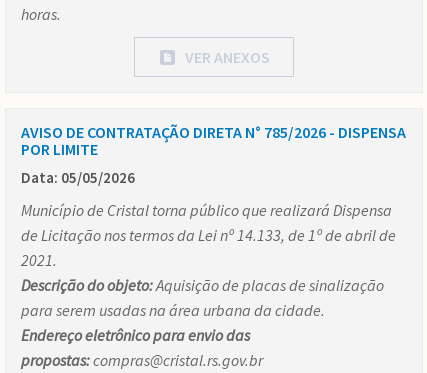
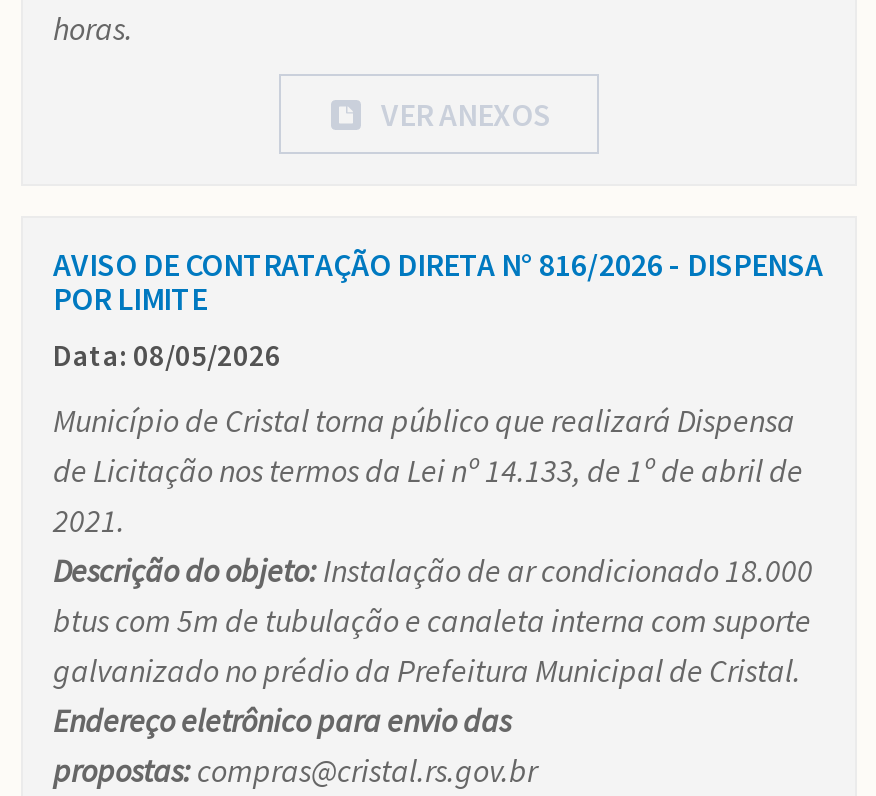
- AVISO DE CONTRATAÇÃO DIRETA N° 785/2026 - DISPENSA
+ AVISO DE CONTRATAÇÃO DIRETA N° 816/2026 - DISPENSA

- Data: 05/05/2026
+ Data: 08/05/2026

- Descrição do objeto:Aquisição de placas de sinalização
- para serem usadas na área urbana da cidade.
+ Descrição do objeto: Instalação de ar condicionado 18.000
+ btus com 5m de tubulação e canaleta interna com suporte
+ galvanizado no prédio da Prefeitura Municipal de Cristal.
